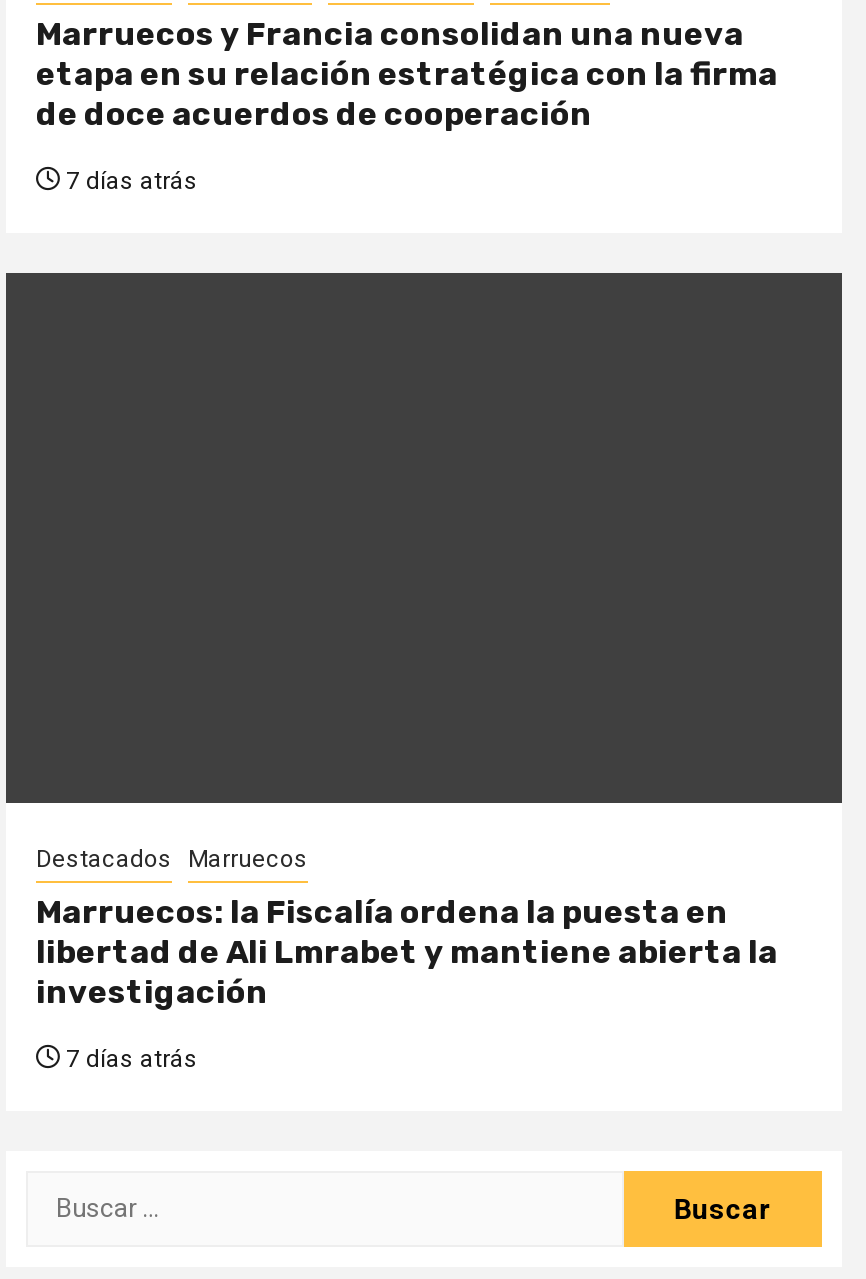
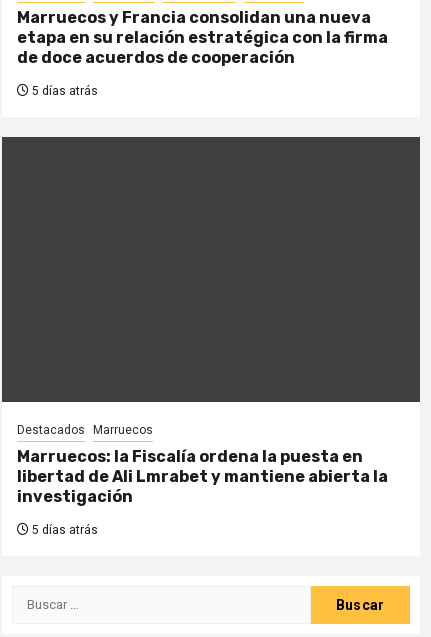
- 7 días atrás
+ 5 días atrás

- 7 días atrás
+ 5 días atrás
